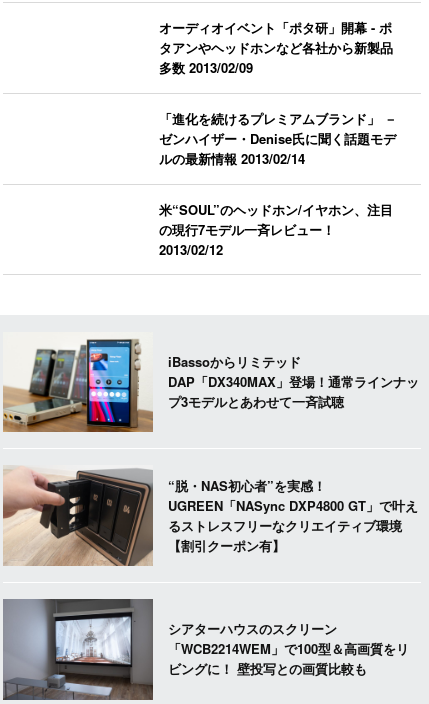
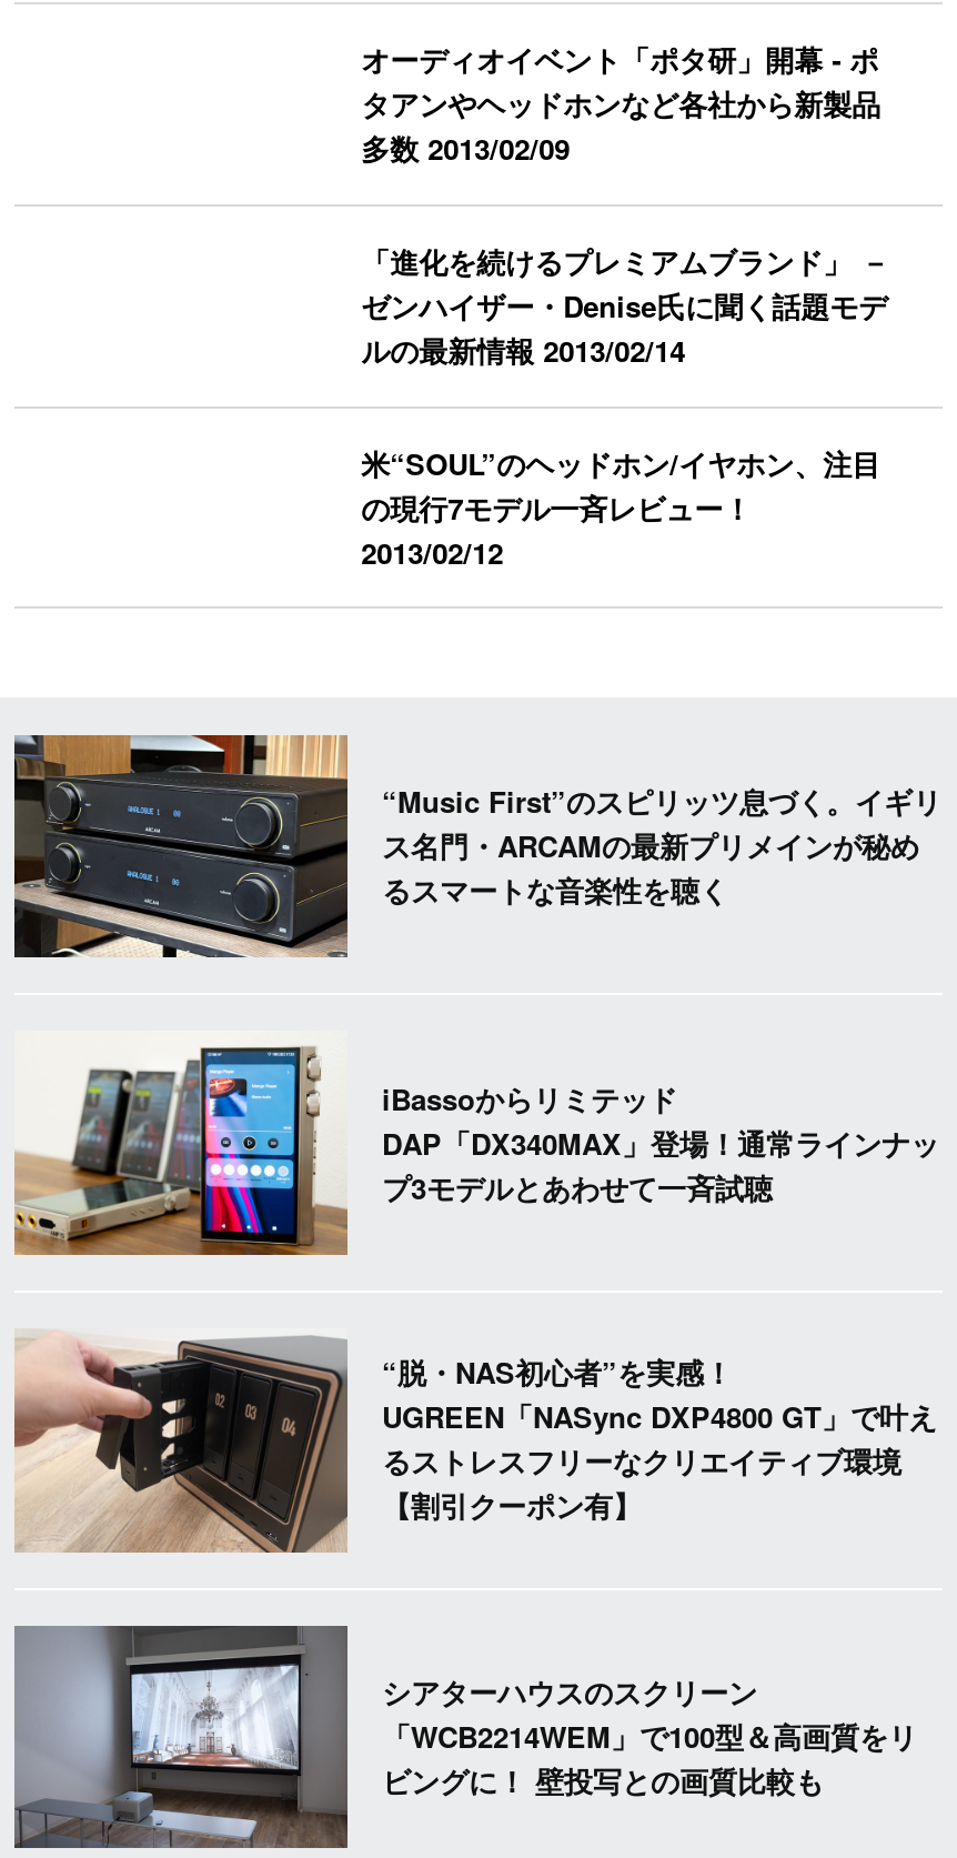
+ [image]
+ “Music First”のスピリッツ息づく。イギリ
+ ス名門・ARCAMの最新プリメインが秘め
+ るスマートな音楽性を聴く
